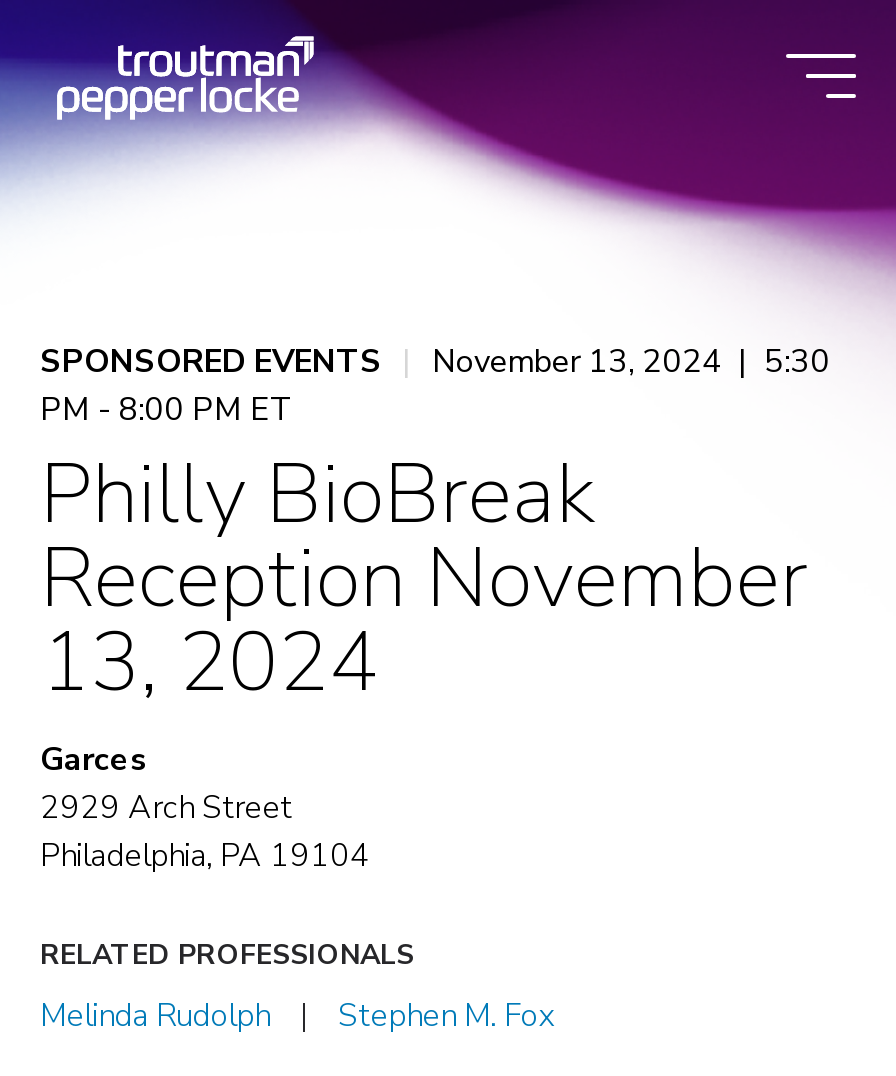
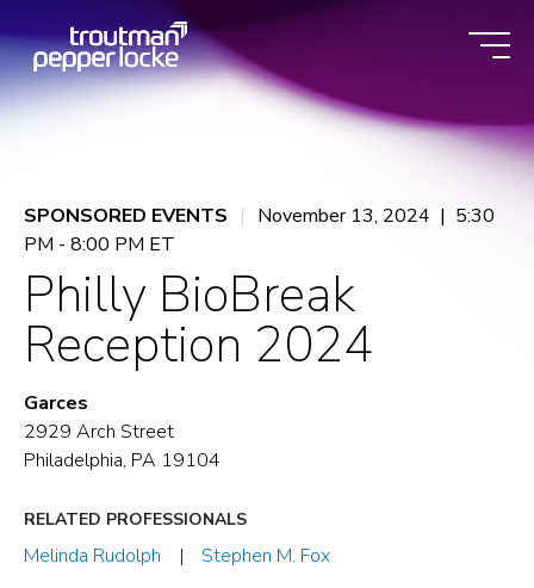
- Reception November
- 13, 2024
+ Reception 2024
